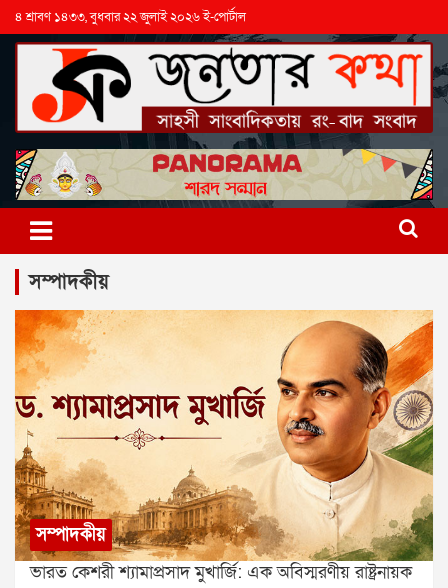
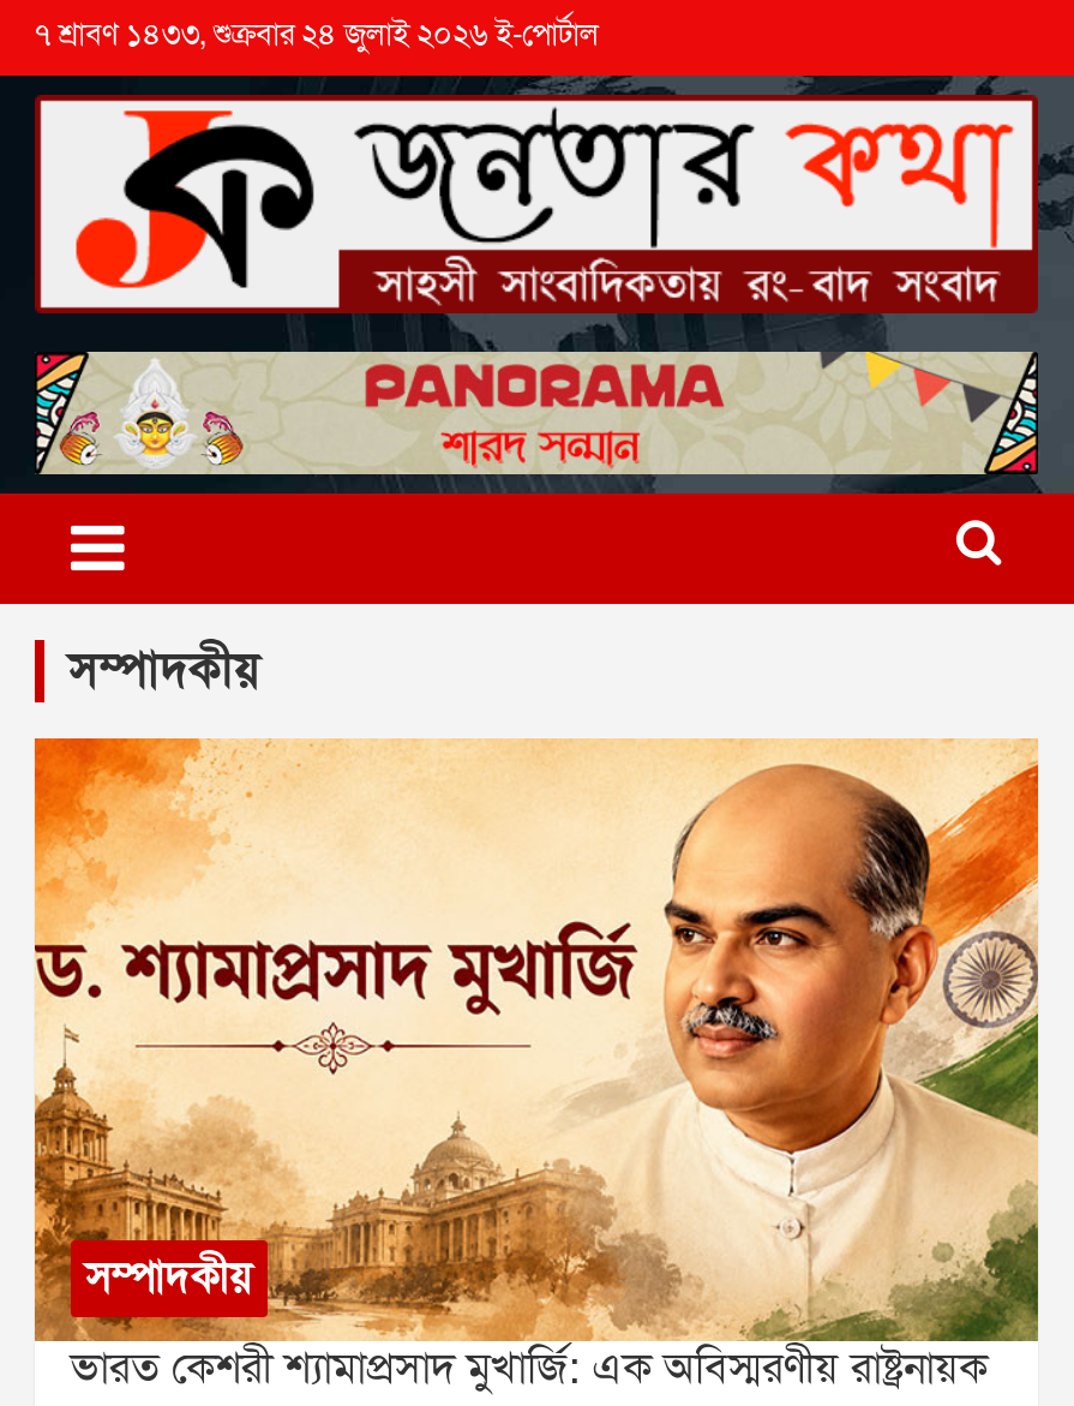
- ৪ শ্রাবণ ১৪৩৩, বুধবার ২২ জুলাই ২০২৬ ই-পোর্টাল
+ ৭ শ্রাবণ ১৪৩৩, শুক্রবার ২৪ জুলাই ২০২৬ ই-পোর্টাল
